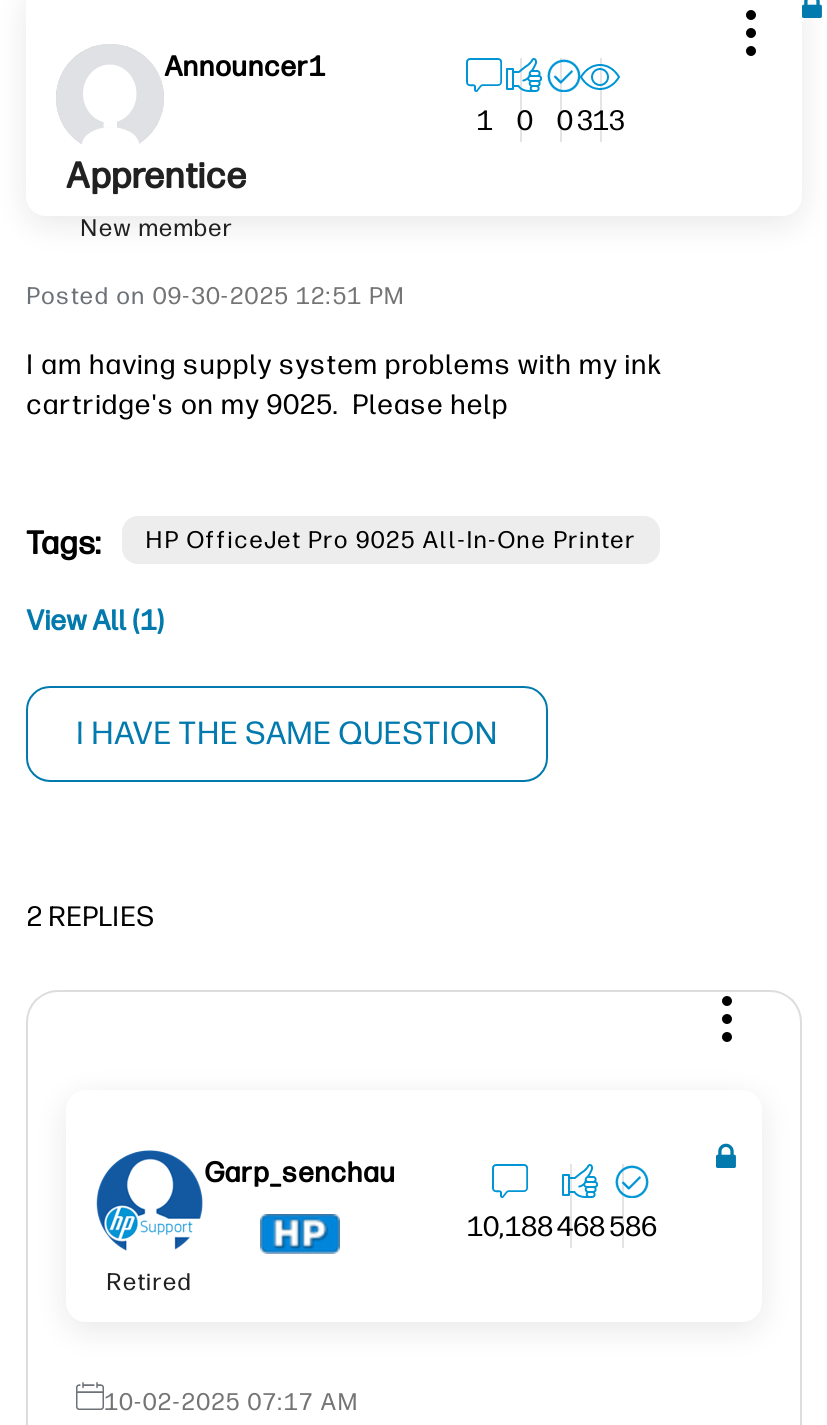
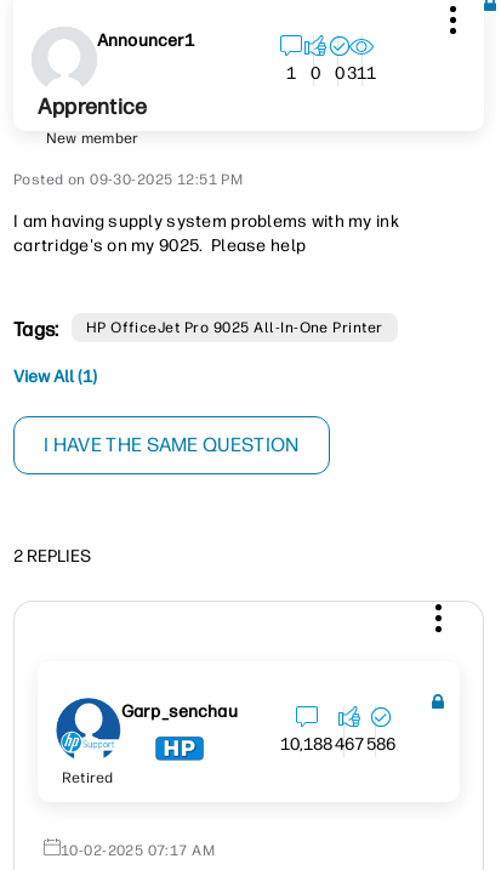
- 1 0 0 313
+ 1 0 0 311

- 10,188 468 586
+ 10,188 467 586
